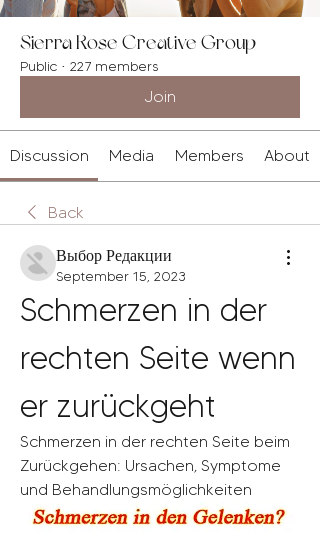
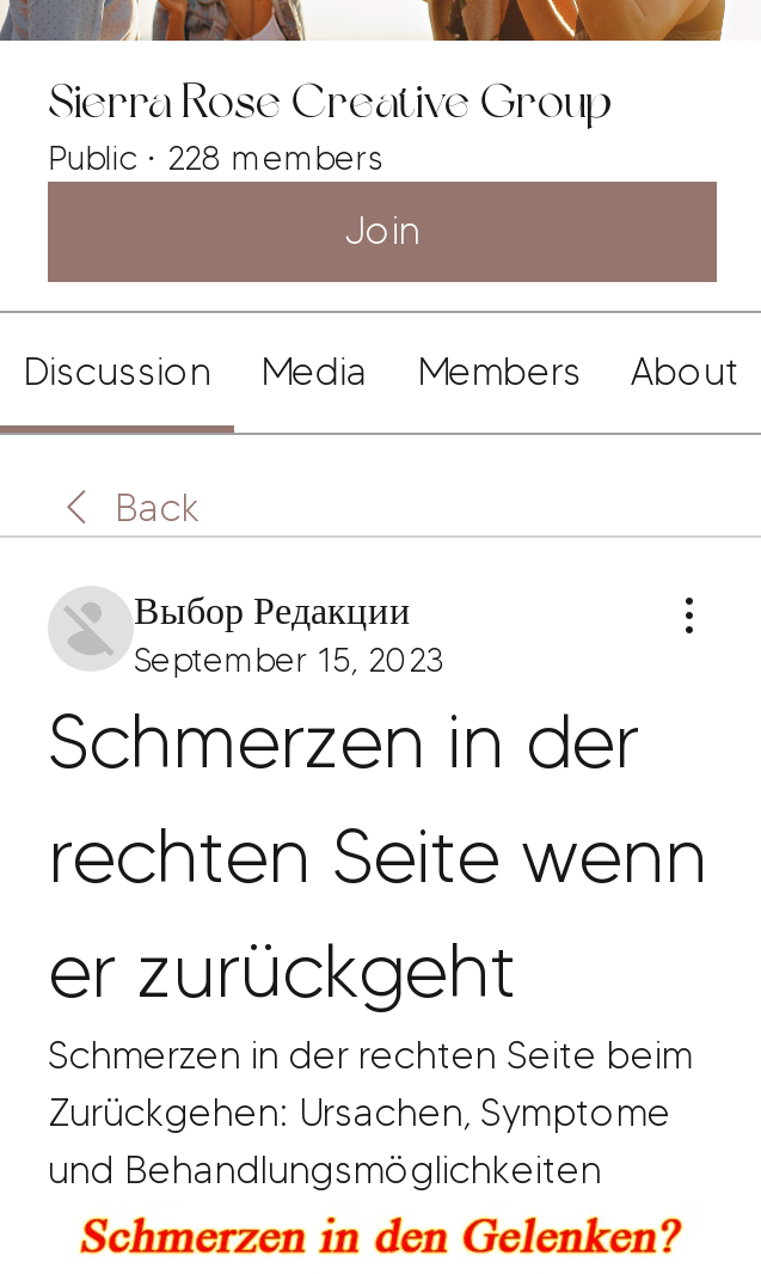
- Public · 227 members
+ Public · 228 members
